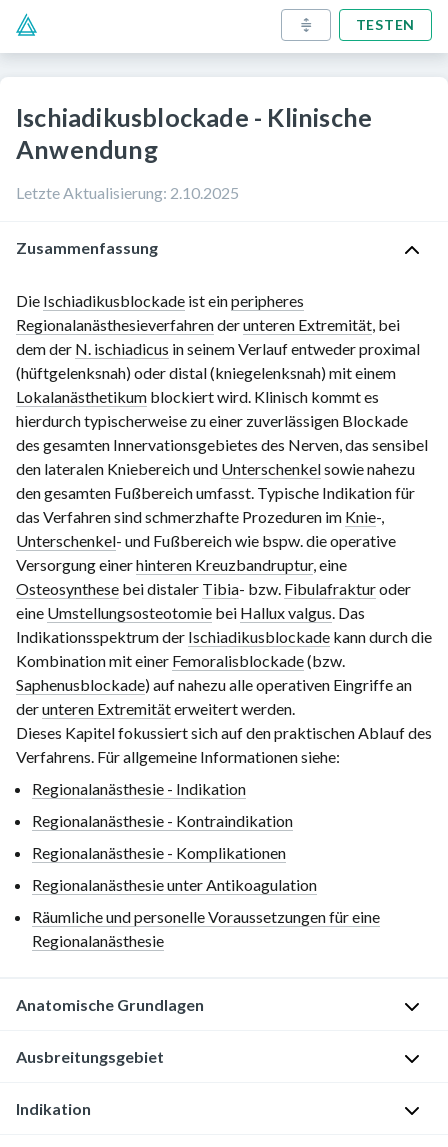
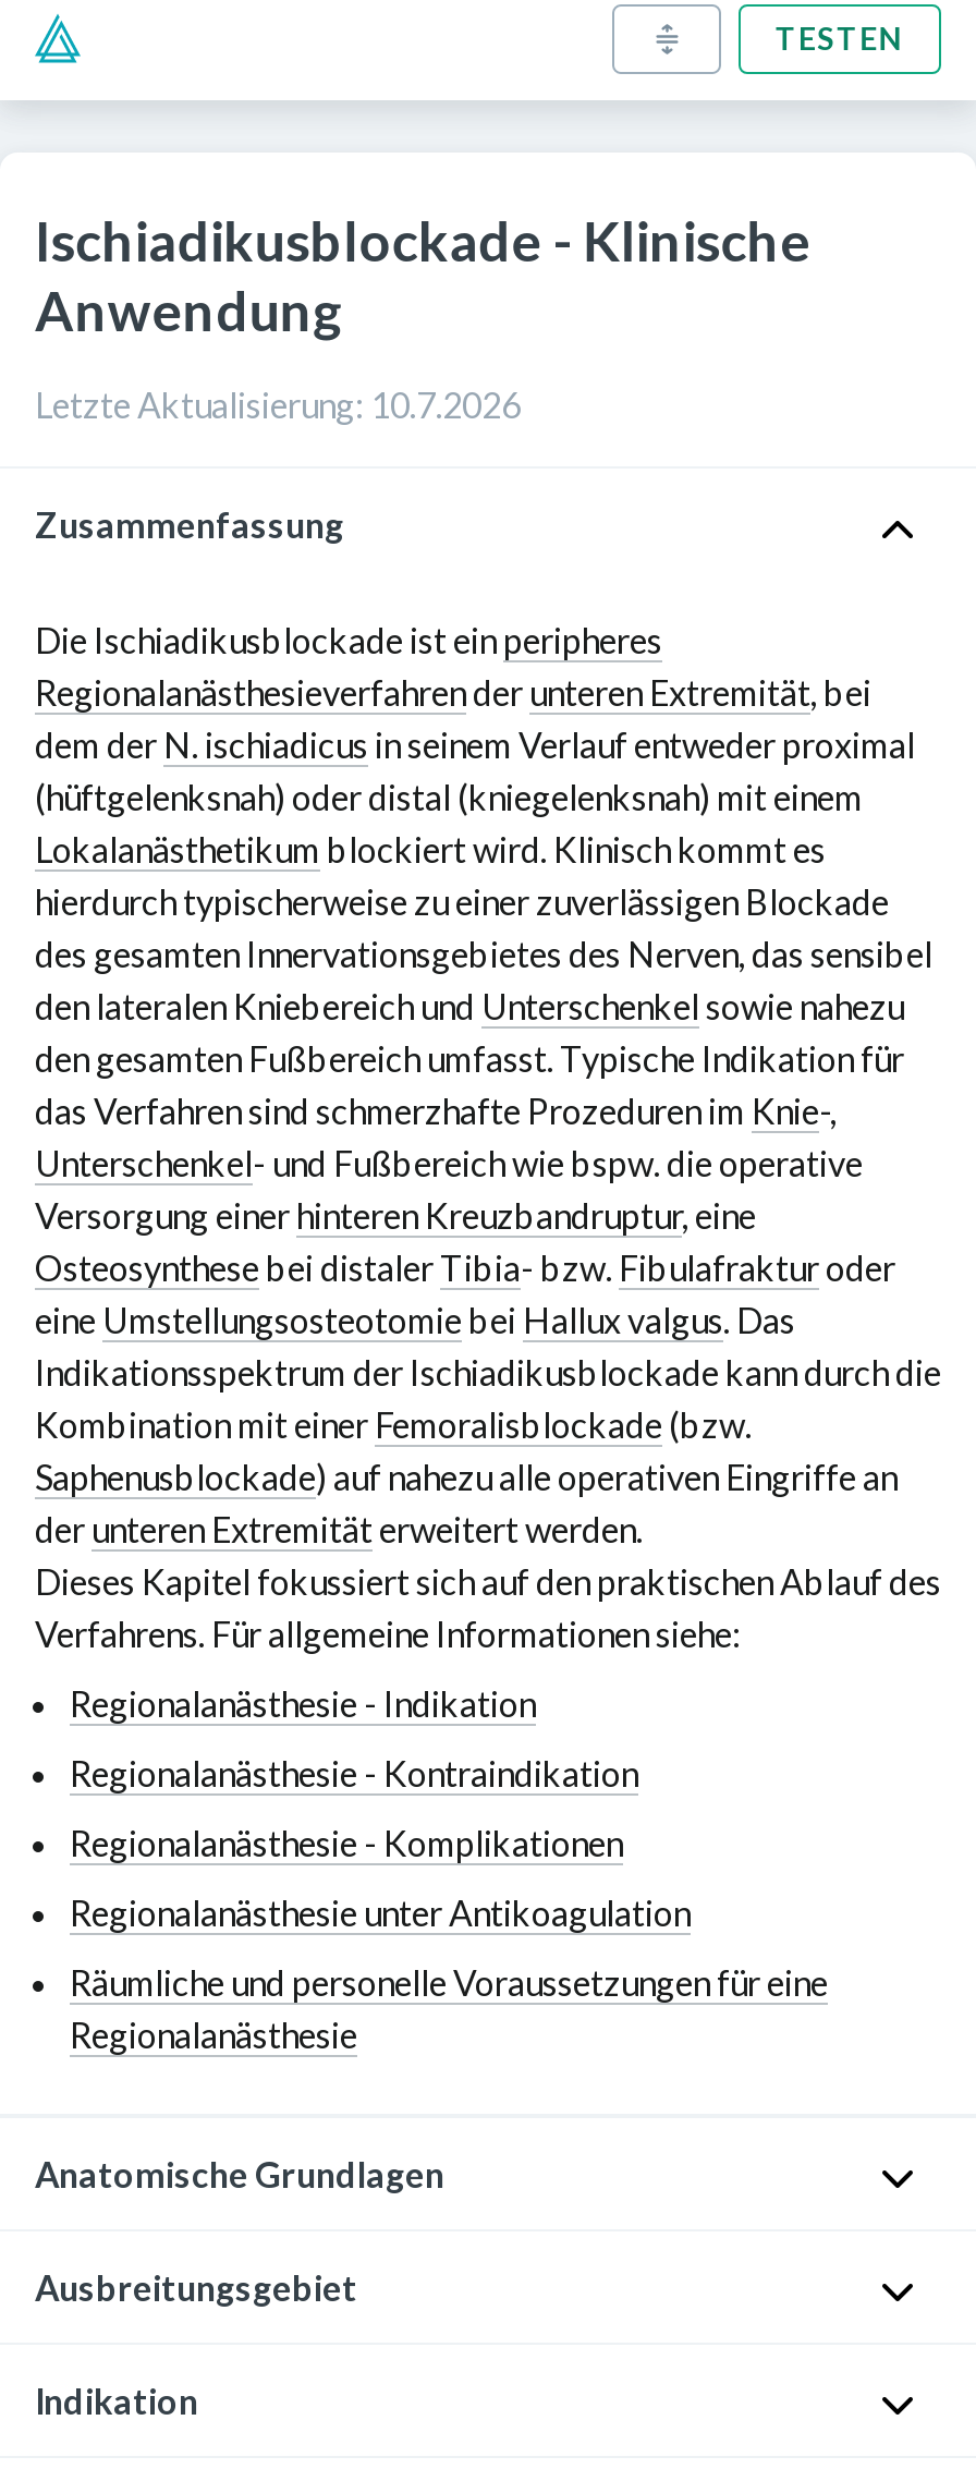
- Letzte Aktualisierung: 2.10.2025
+ Letzte Aktualisierung: 10.7.2026
